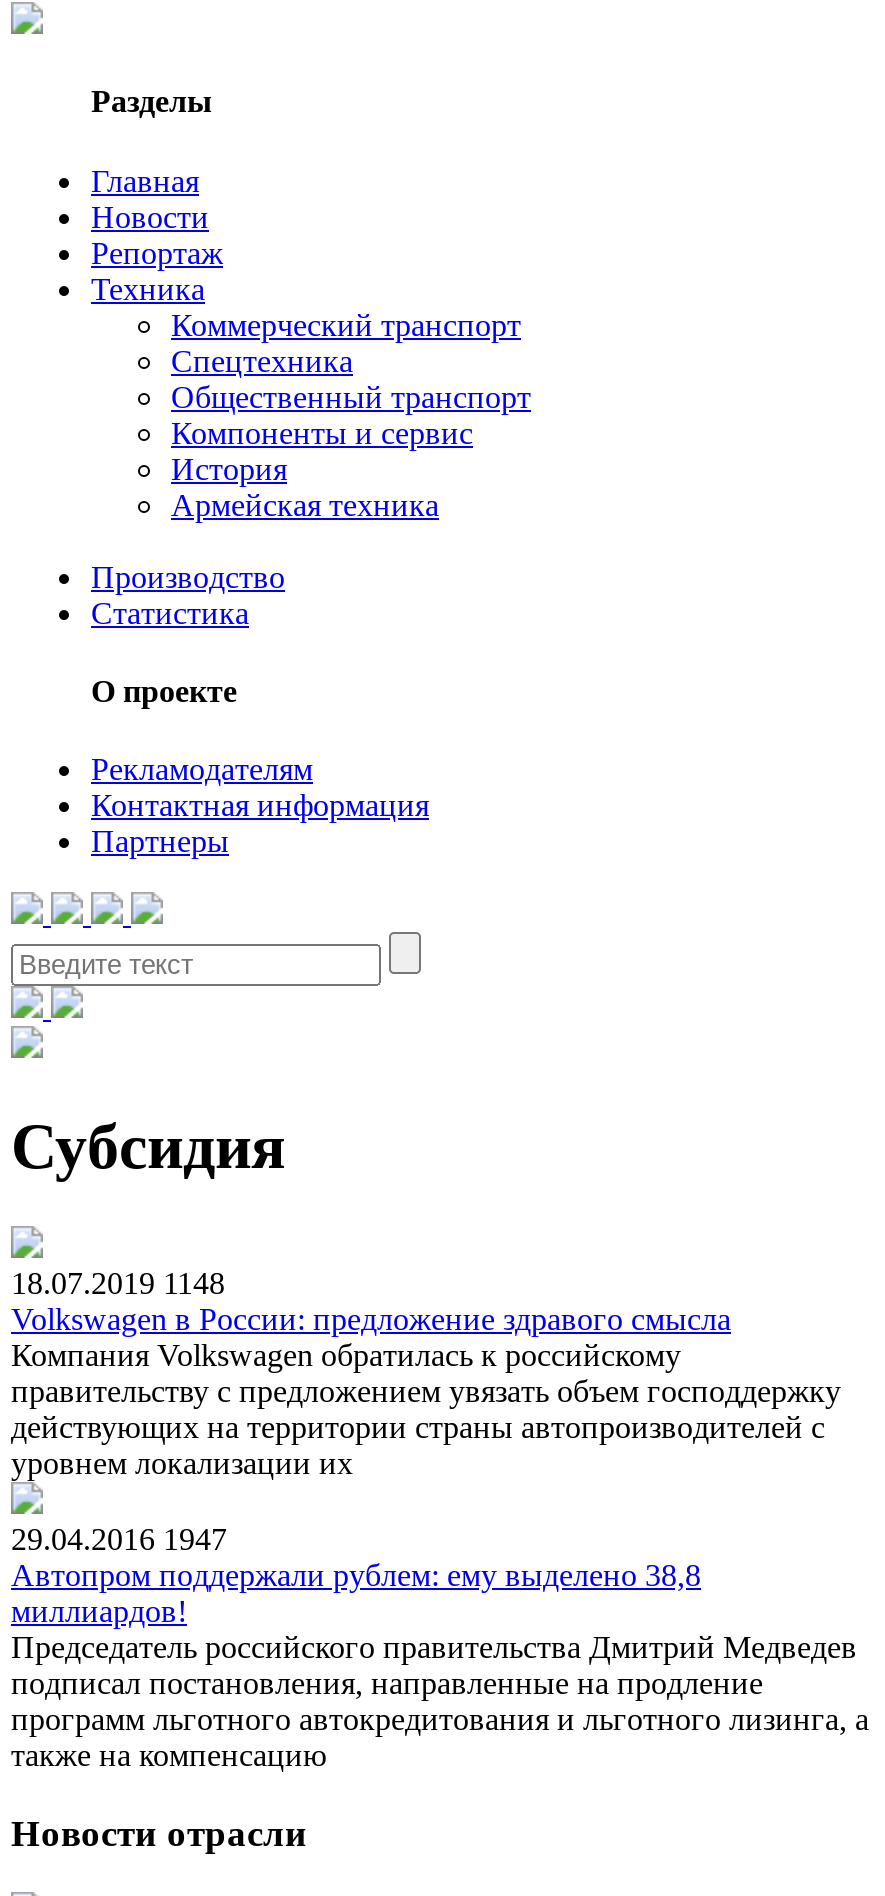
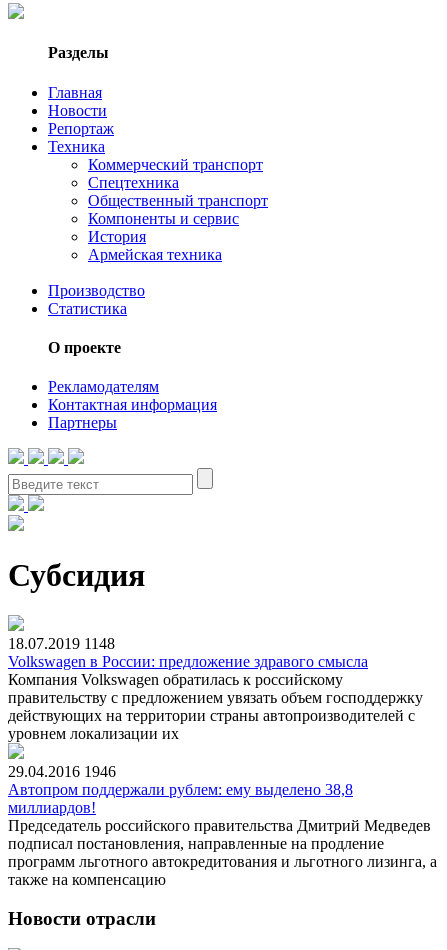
- 29.04.2016 1947
+ 29.04.2016 1946
